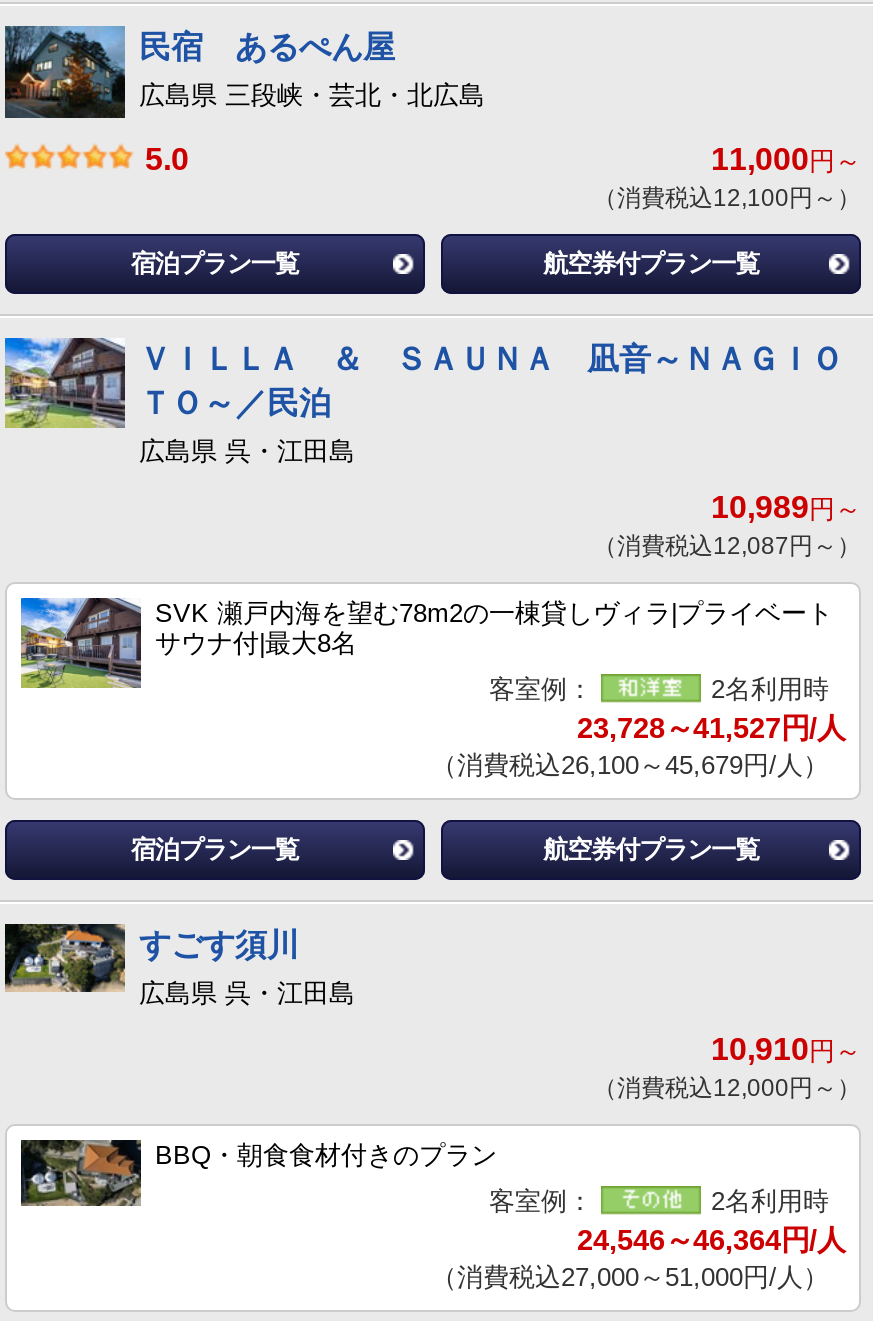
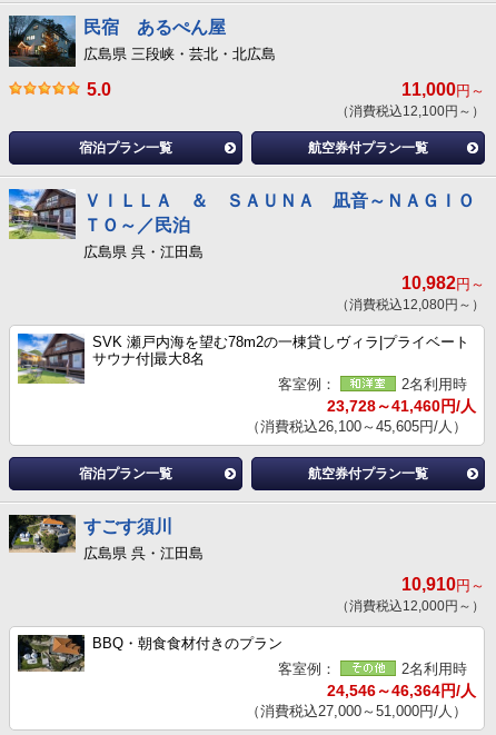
- 10,989円～
+ 10,982円～

- （消費税込12,087円～）
+ （消費税込12,080円～）

- 23,728～41,527円/人
+ 23,728～41,460円/人

- （消費税込26,100～45,679円/人）
+ （消費税込26,100～45,605円/人）
